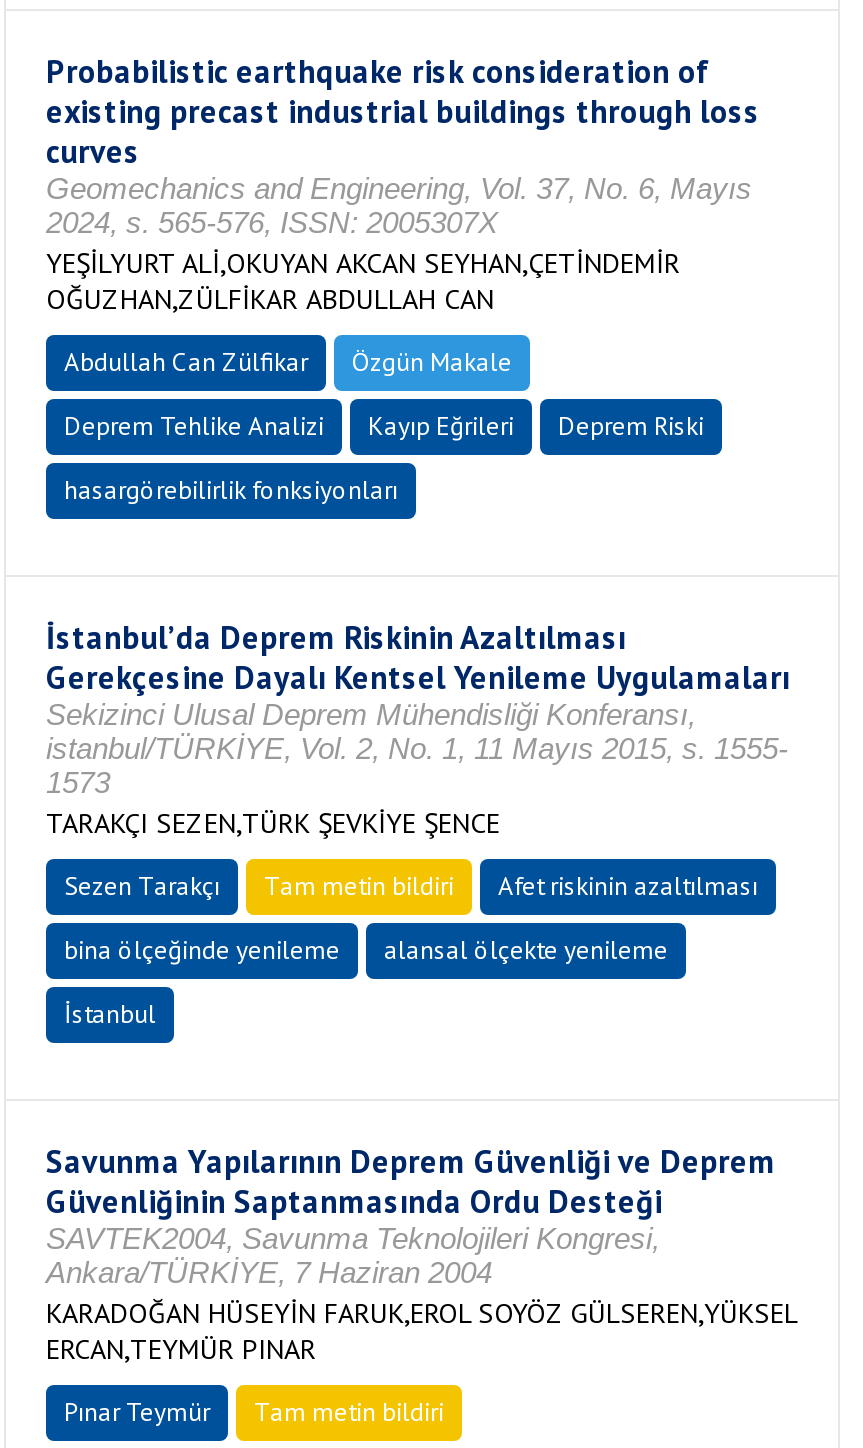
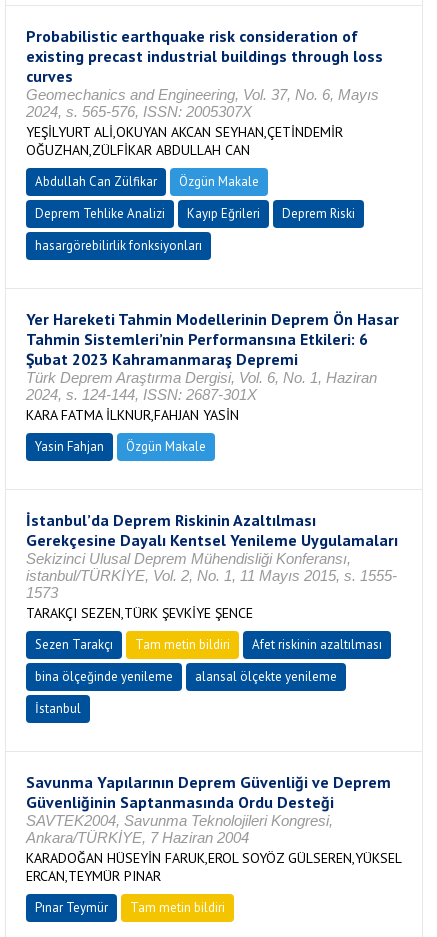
+ Yer Hareketi Tahmin Modellerinin Deprem Ön Hasar
+ Tahmin Sistemleri’nin Performansına Etkileri: 6
+ Şubat 2023 Kahramanmaraş Depremi
+ Türk Deprem Araştırma Dergisi, Vol. 6, No. 1, Haziran
+ 2024, s. 124-144, ISSN: 2687-301X
+ KARA FATMA İLKNUR,FAHJAN YASİN
+ Yasin Fahjan
+ Özgün Makale
